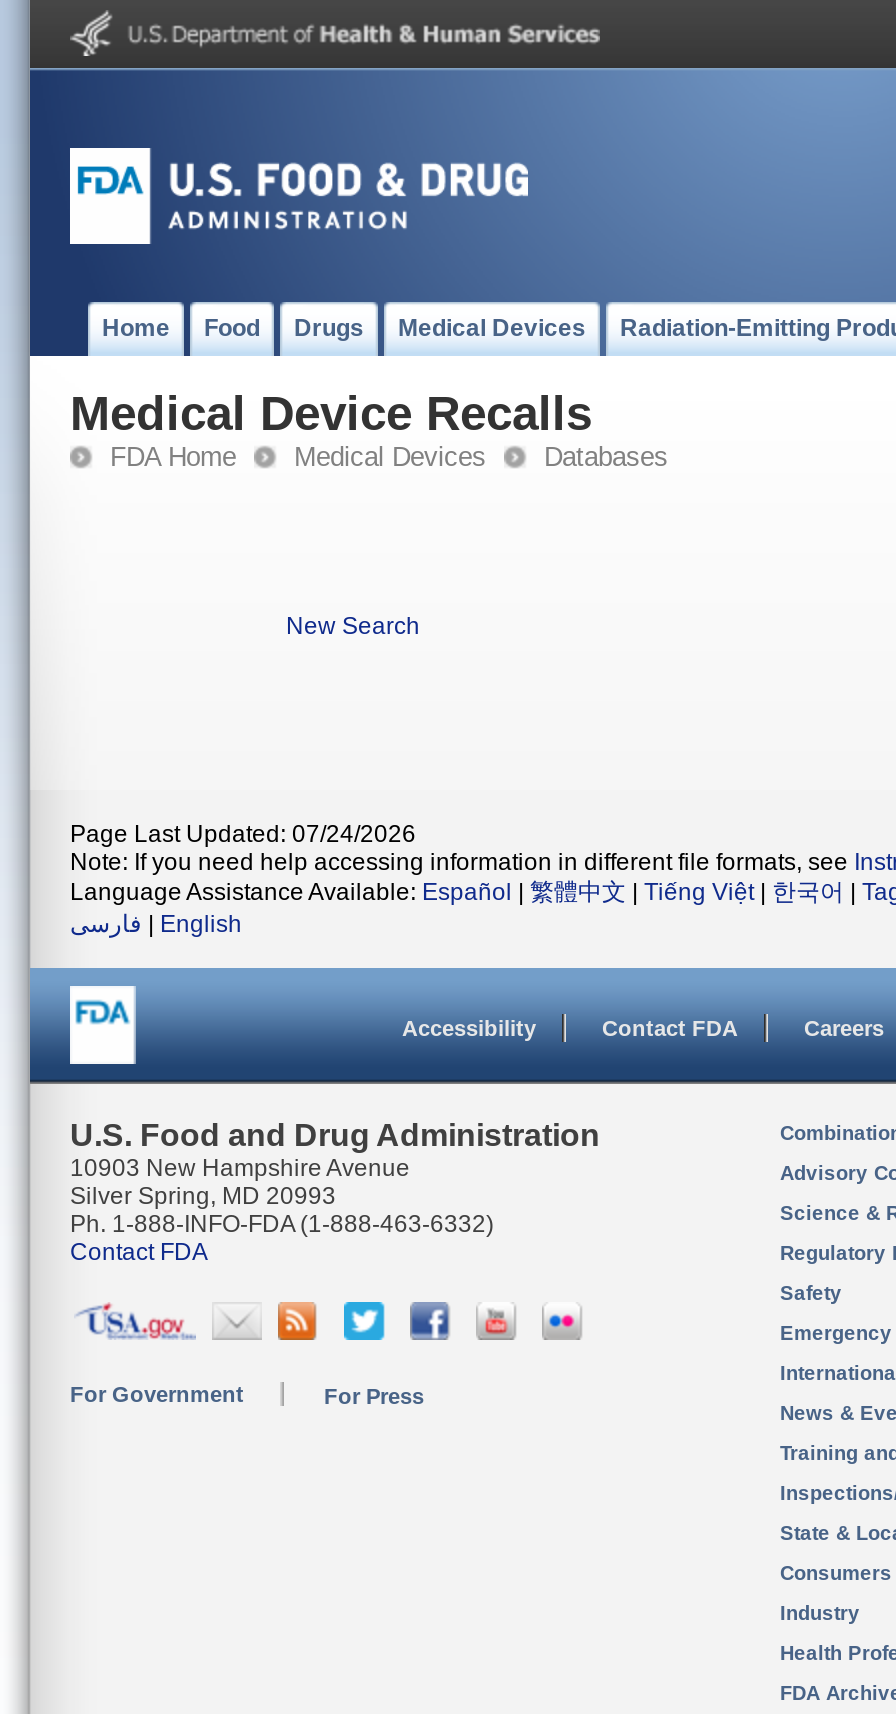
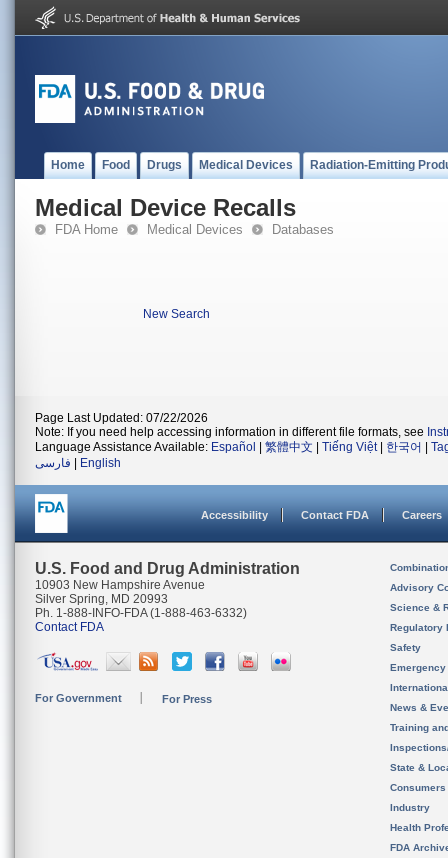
- Page Last Updated: 07/24/2026
+ Page Last Updated: 07/22/2026
